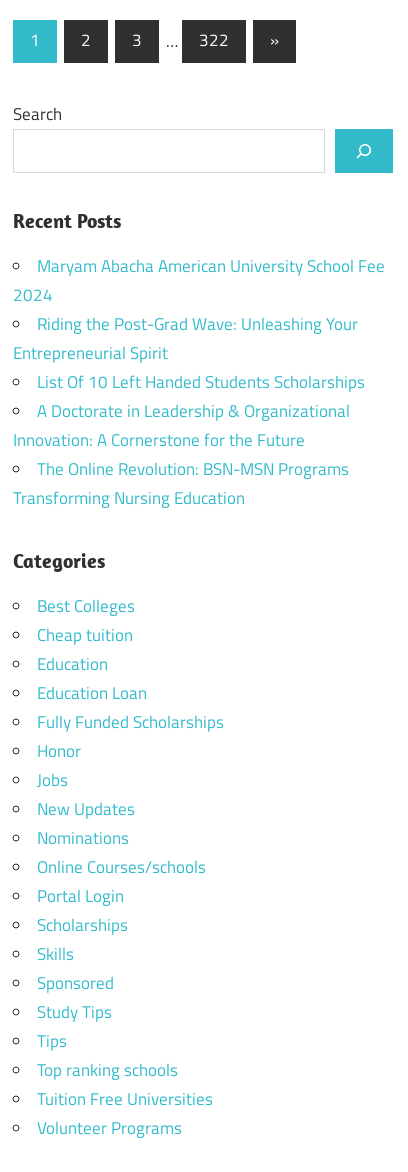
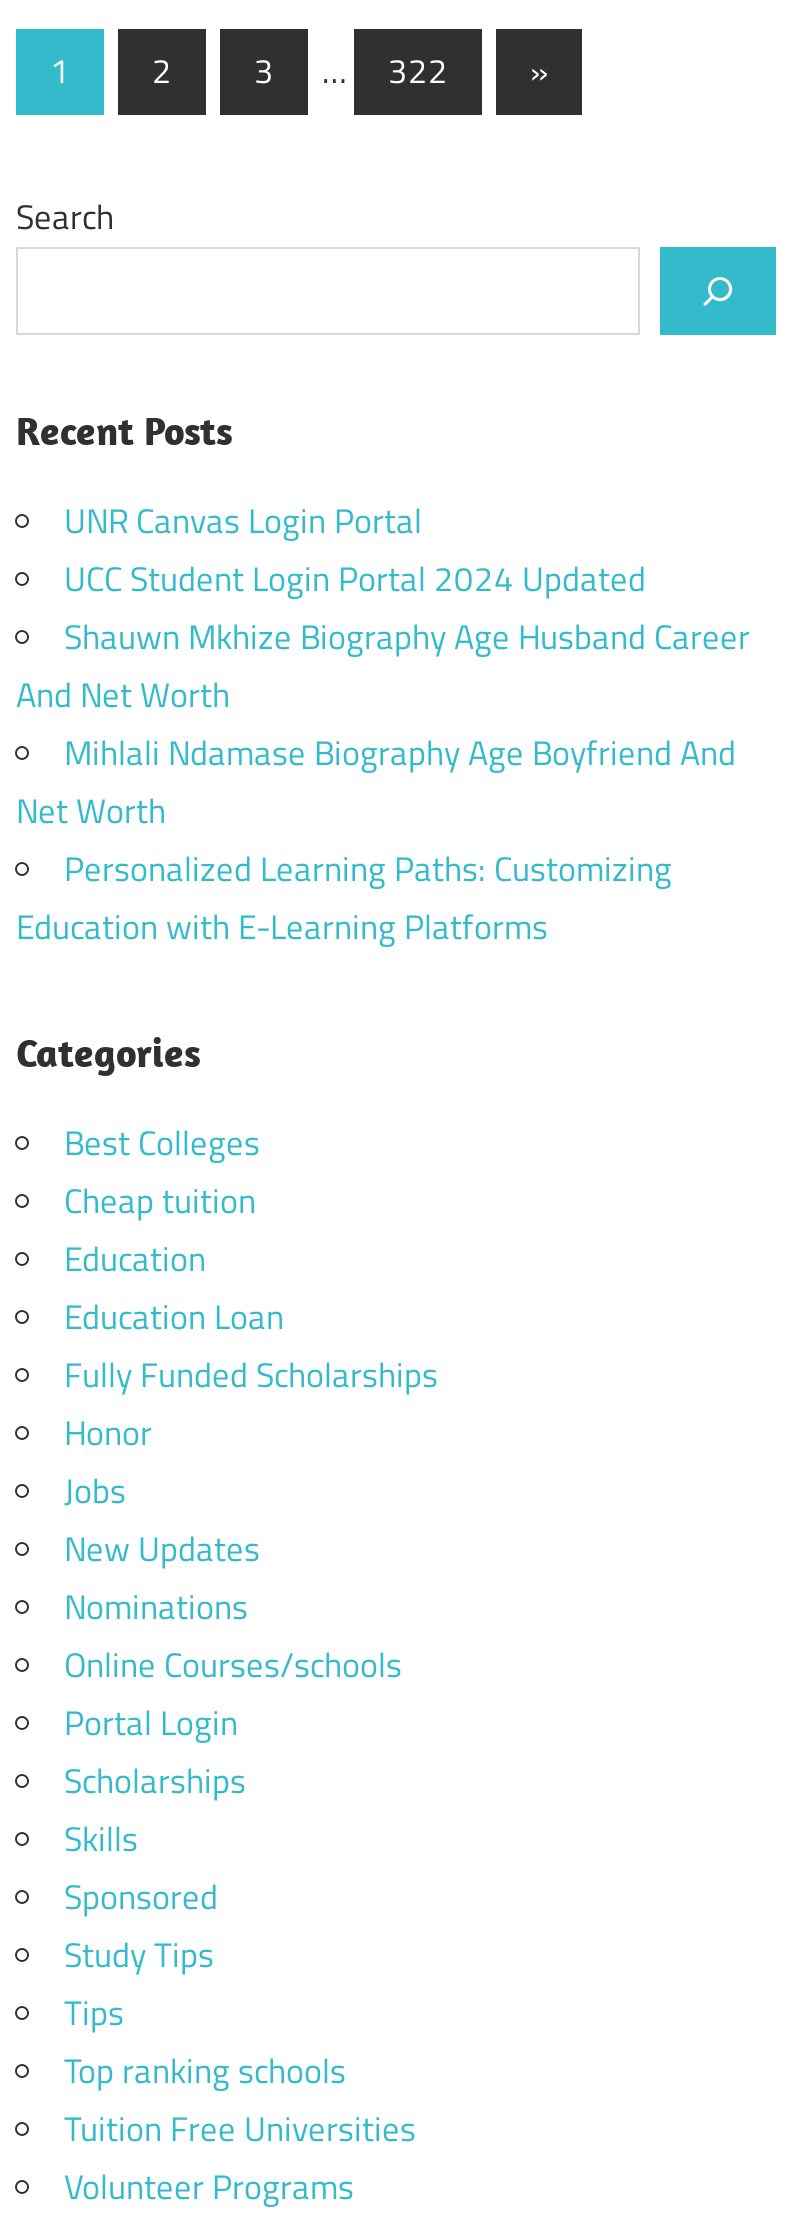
- Maryam Abacha American University School Fee
- 2024
- Riding the Post-Grad Wave: Unleashing Your
- Entrepreneurial Spirit
- List Of 10 Left Handed Students Scholarships
- A Doctorate in Leadership & Organizational
- Innovation: A Cornerstone for the Future
- The Online Revolution: BSN-MSN Programs
- Transforming Nursing Education
+ UNR Canvas Login Portal
+ UCC Student Login Portal 2024 Updated
+ Shauwn Mkhize Biography Age Husband Career
+ And Net Worth
+ Mihlali Ndamase Biography Age Boyfriend And
+ Net Worth
+ Personalized Learning Paths: Customizing
+ Education with E-Learning Platforms
